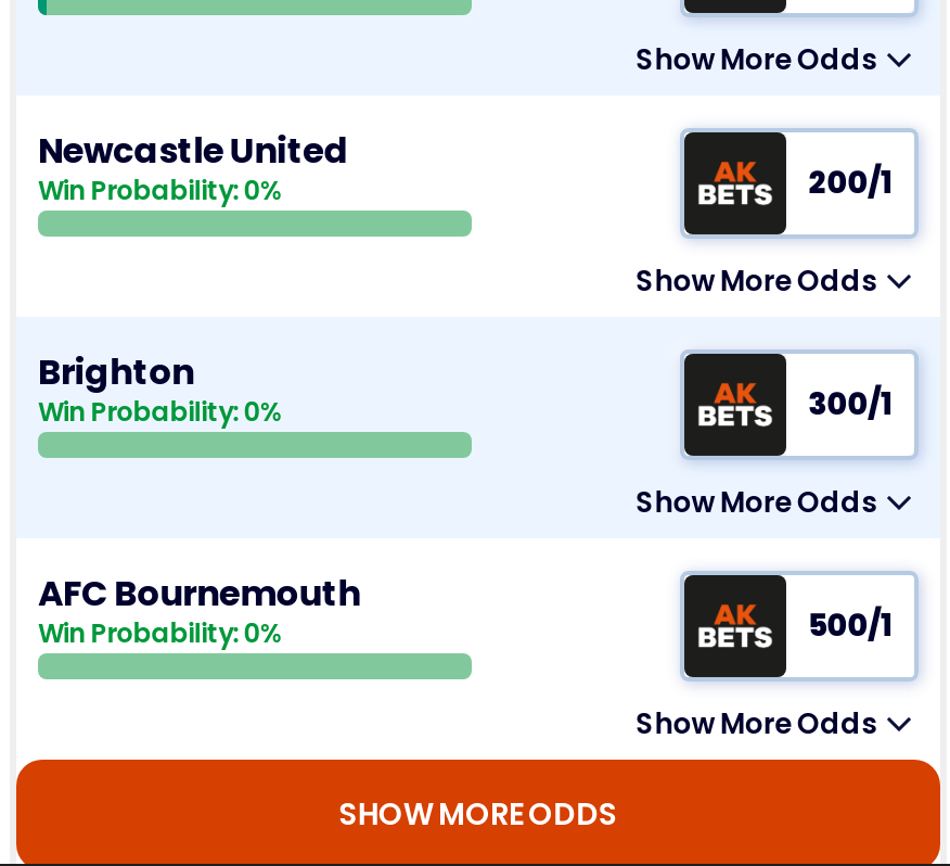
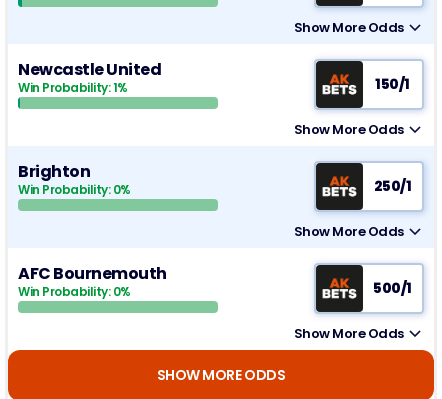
- Win Probability: 0%
+ Win Probability: 1%

- 200/1
+ 150/1

- 300/1
+ 250/1
